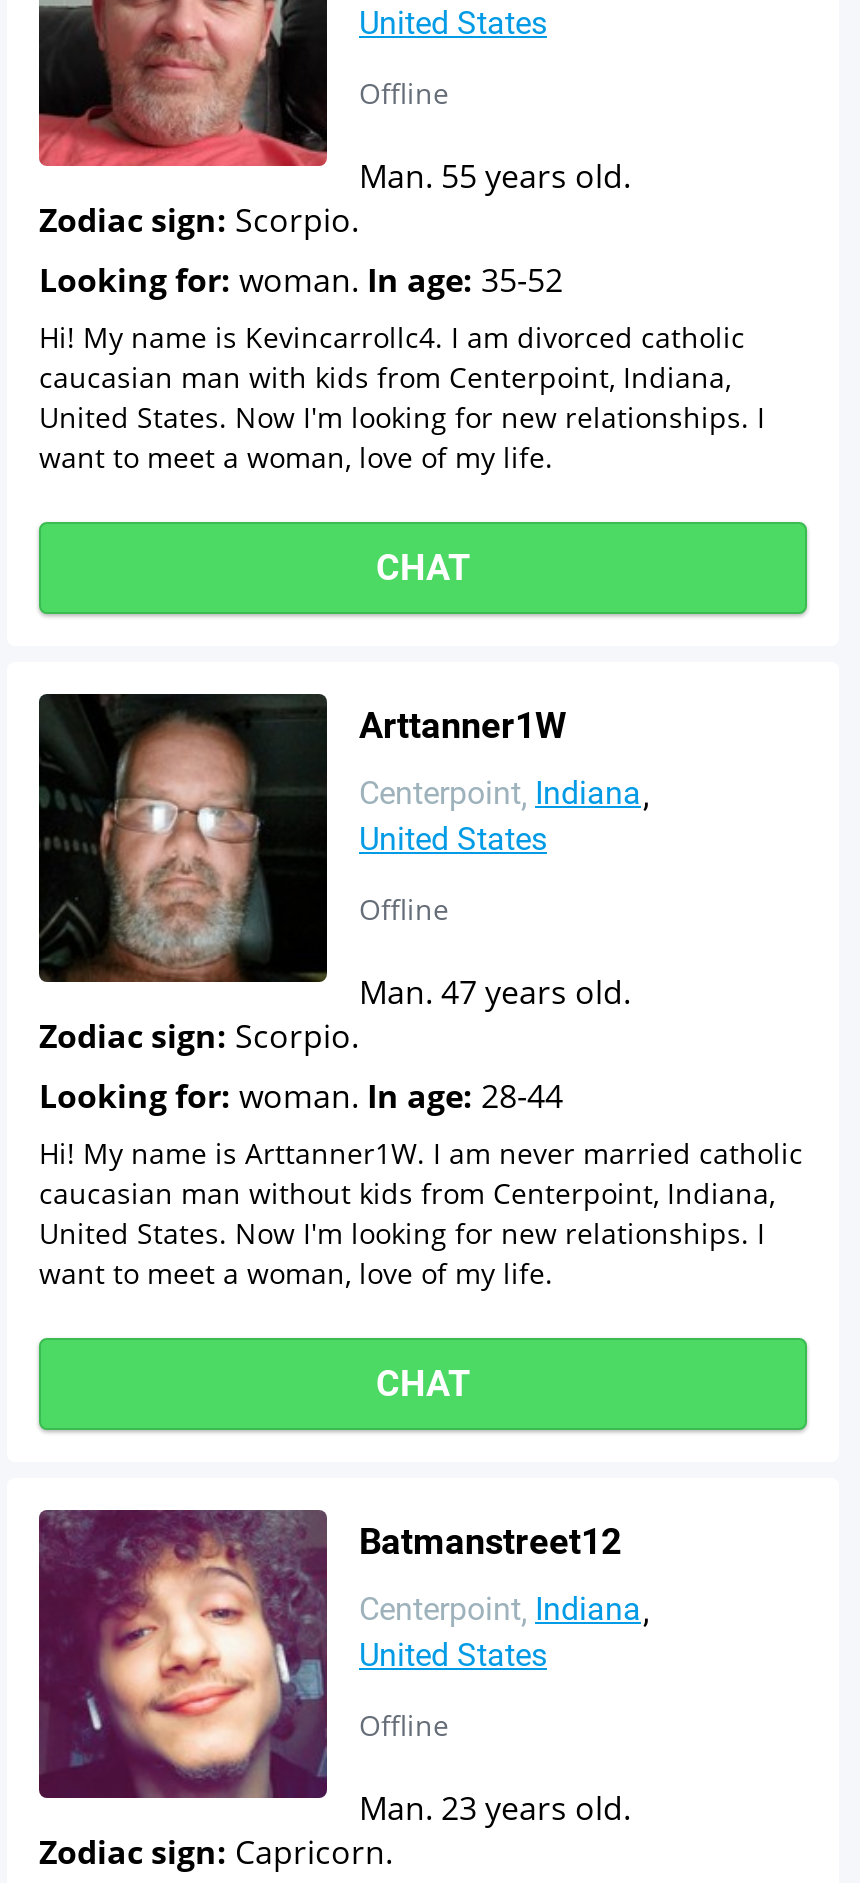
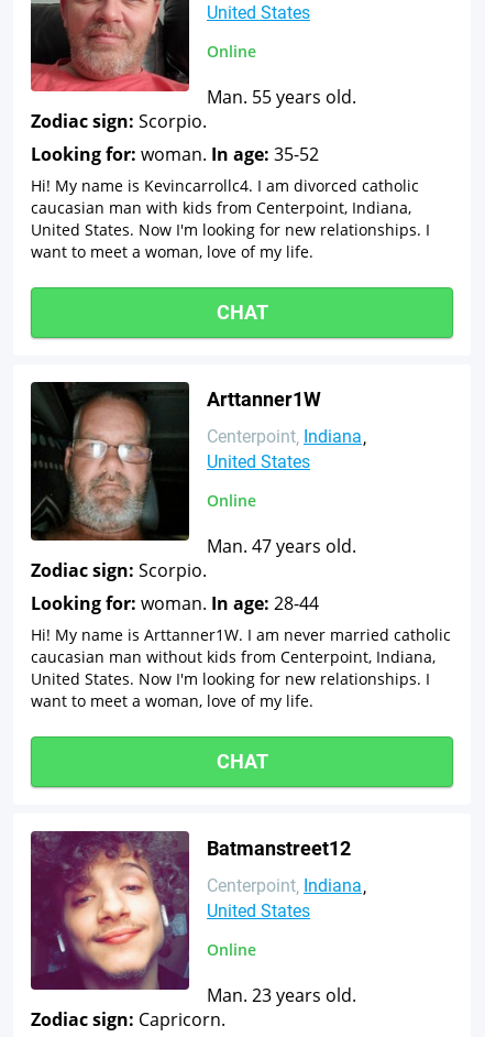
- Offline
+ Online

- Offline
+ Online

- Offline
+ Online
